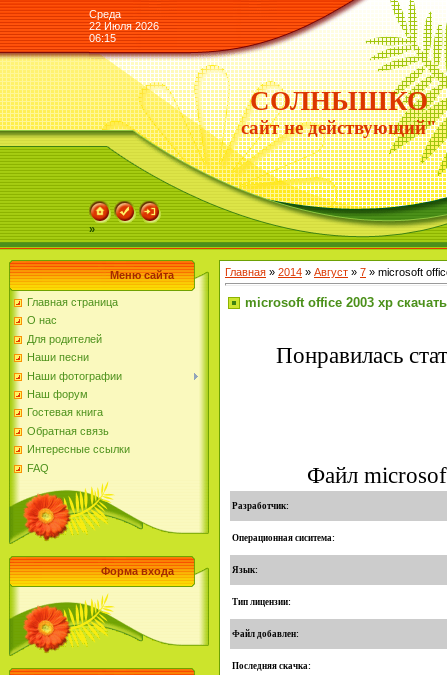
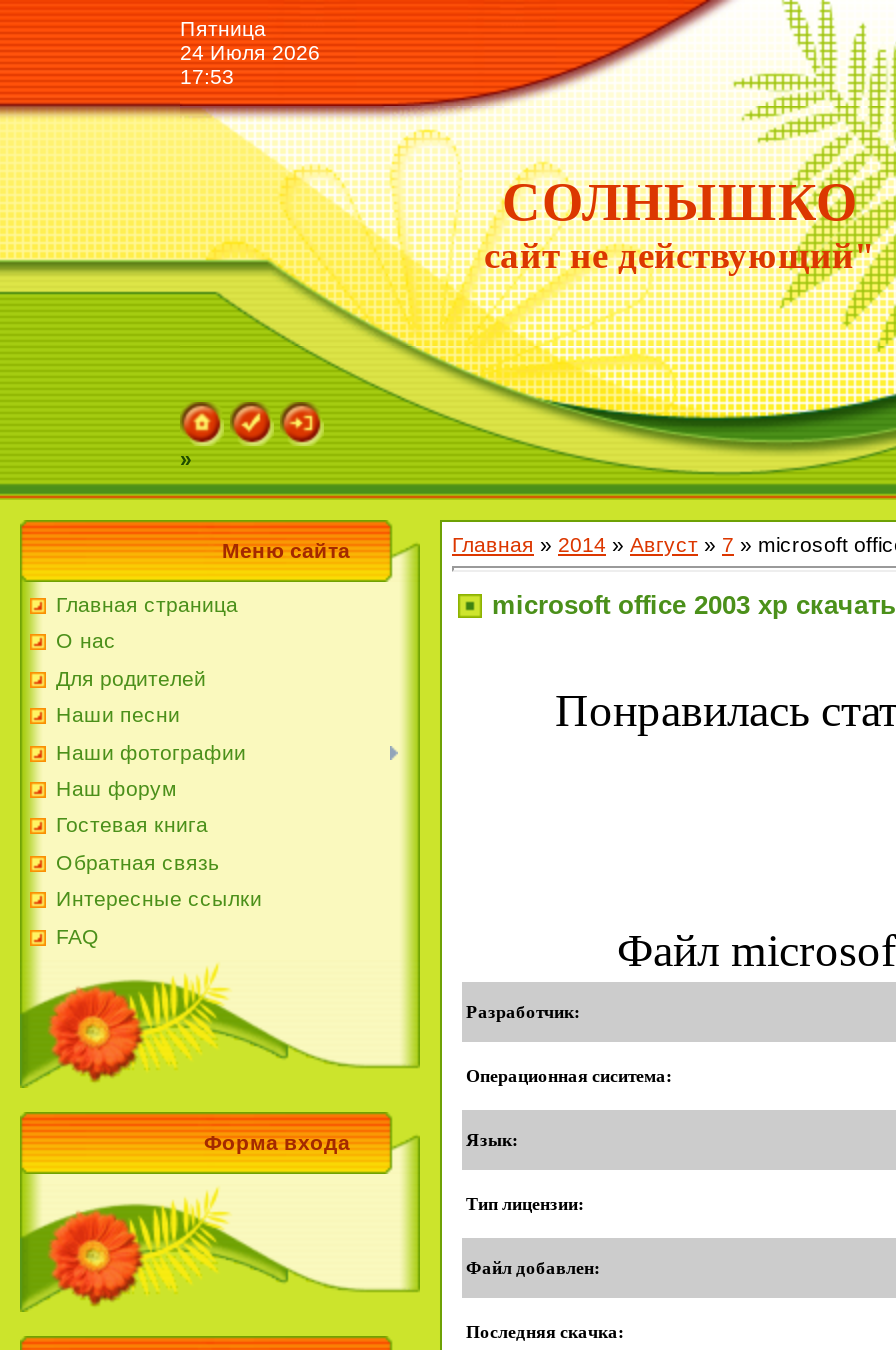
- Среда
- 22 Июля 2026
- 06:15
+ Пятница
+ 24 Июля 2026
+ 17:53
